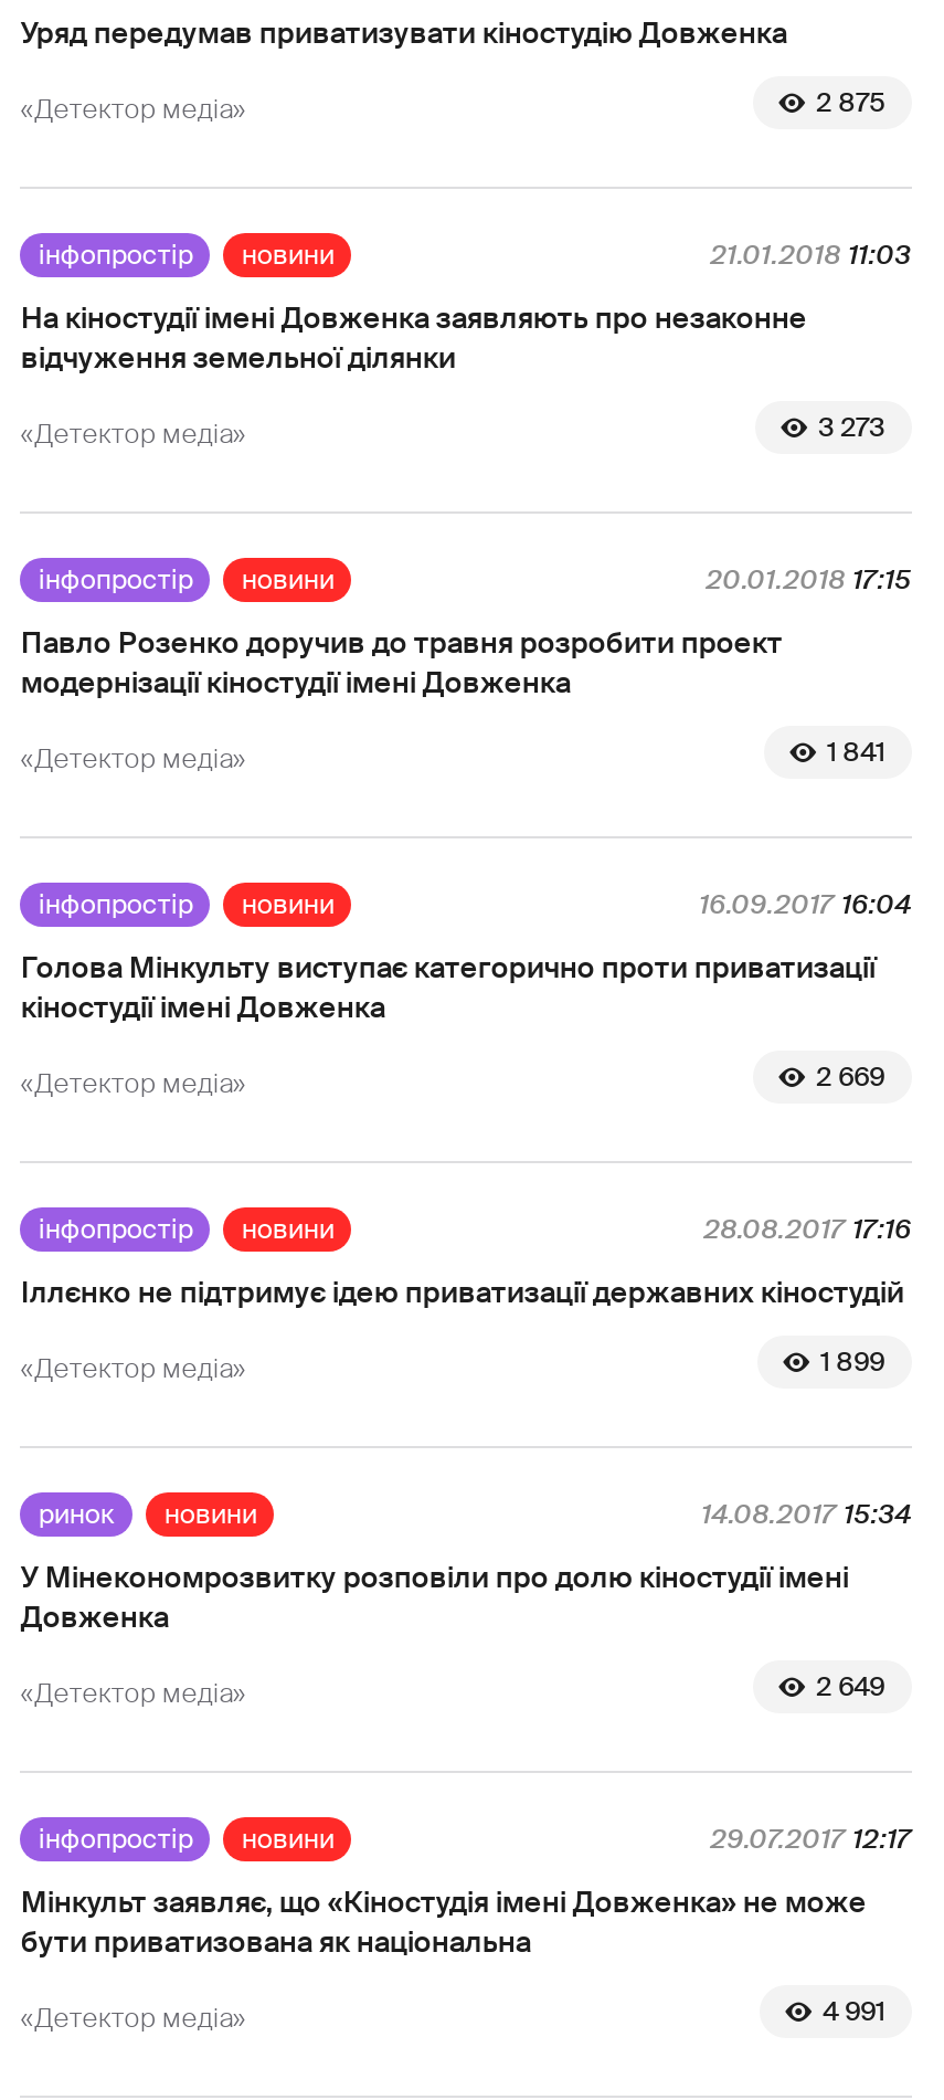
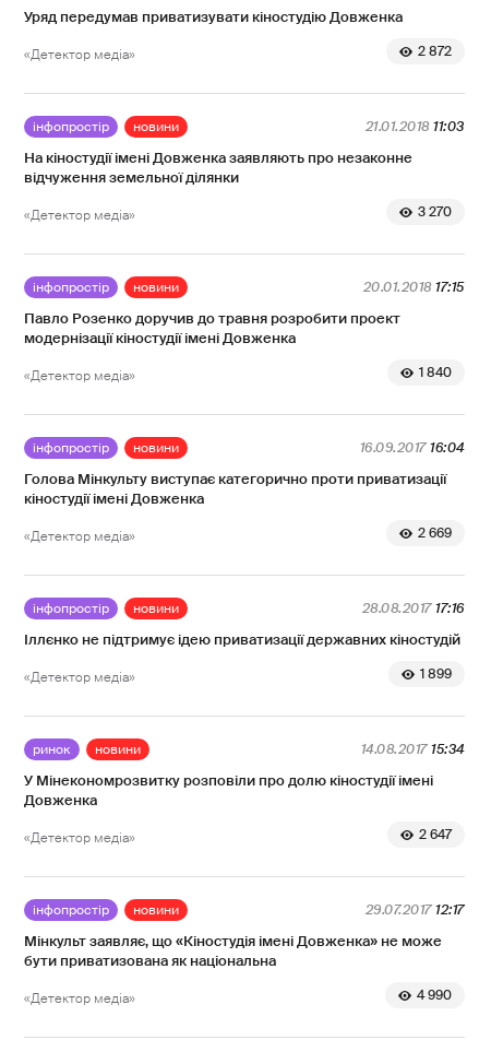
- 2 875
+ 2 872

- 3 273
+ 3 270

- 1 841
+ 1 840

- 2 649
+ 2 647

- 4 991
+ 4 990
